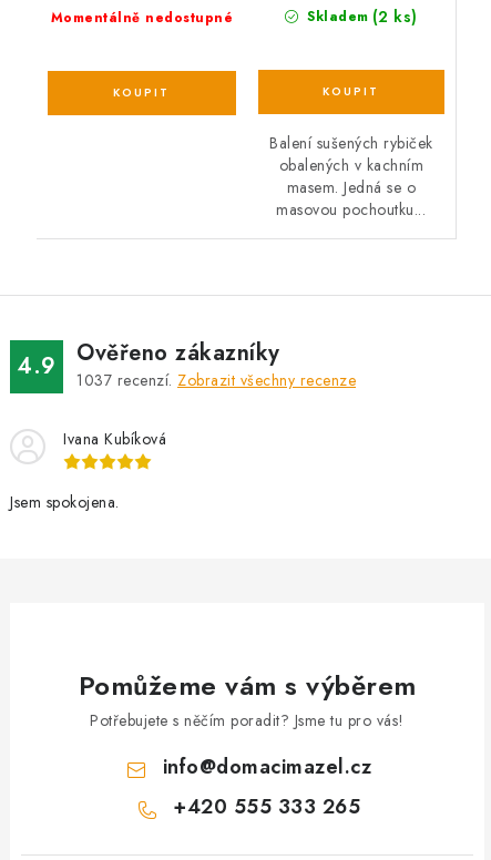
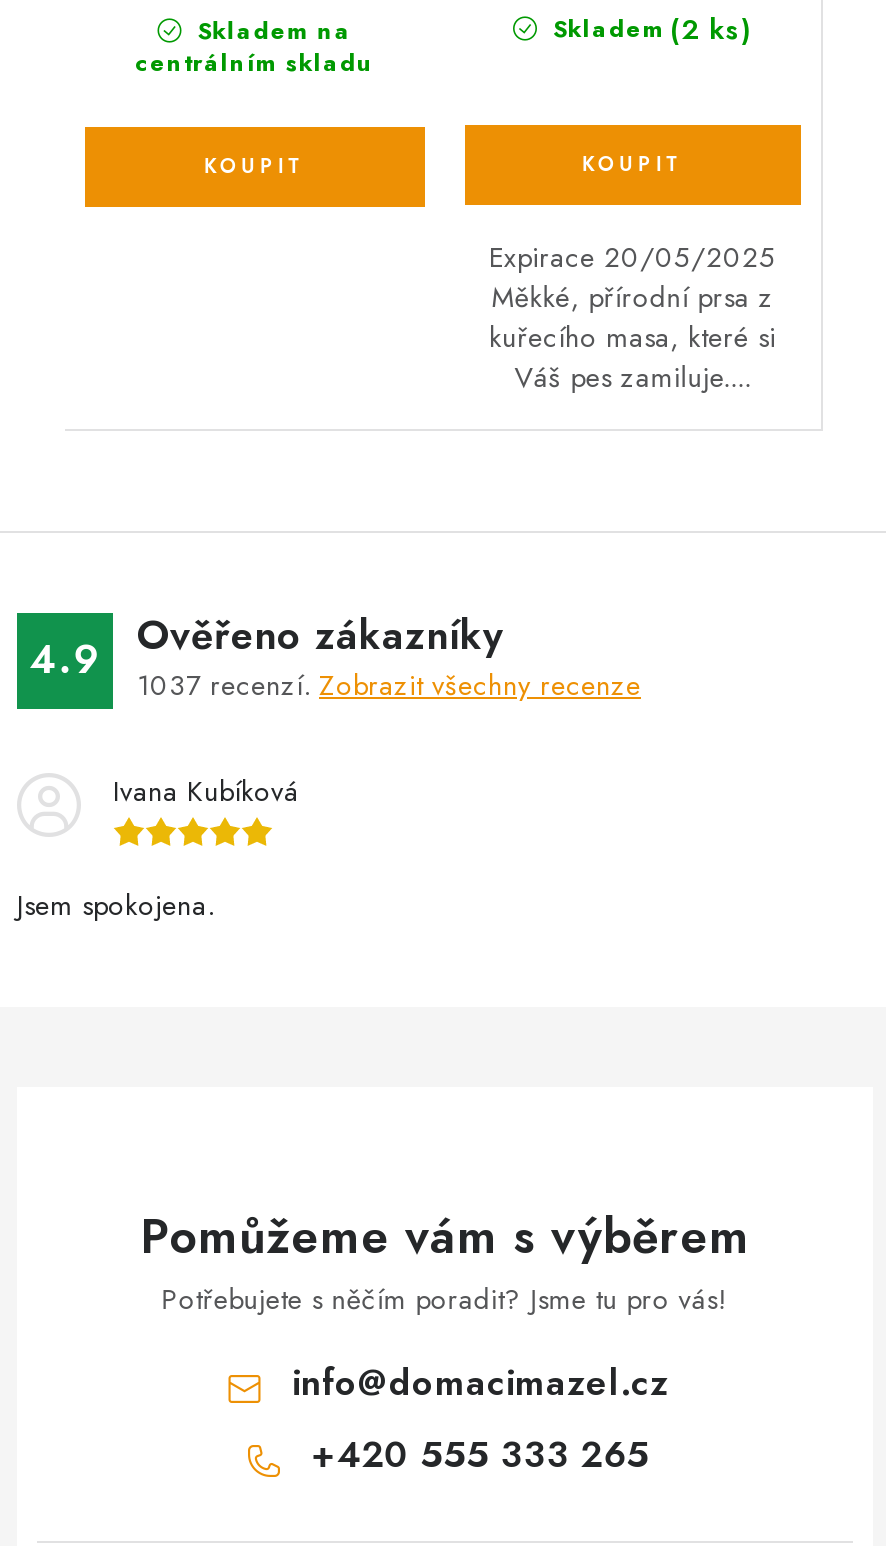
- Momentálně nedostupné
+ Skladem na
+ centrálním skladu

- Balení sušených rybiček
- obalených v kachním
- masem. Jedná se o
- masovou pochoutku...
+ Expirace 20/05/2025
+ Měkké, přírodní prsa z
+ kuřecího masa, které si
+ Váš pes zamiluje....
